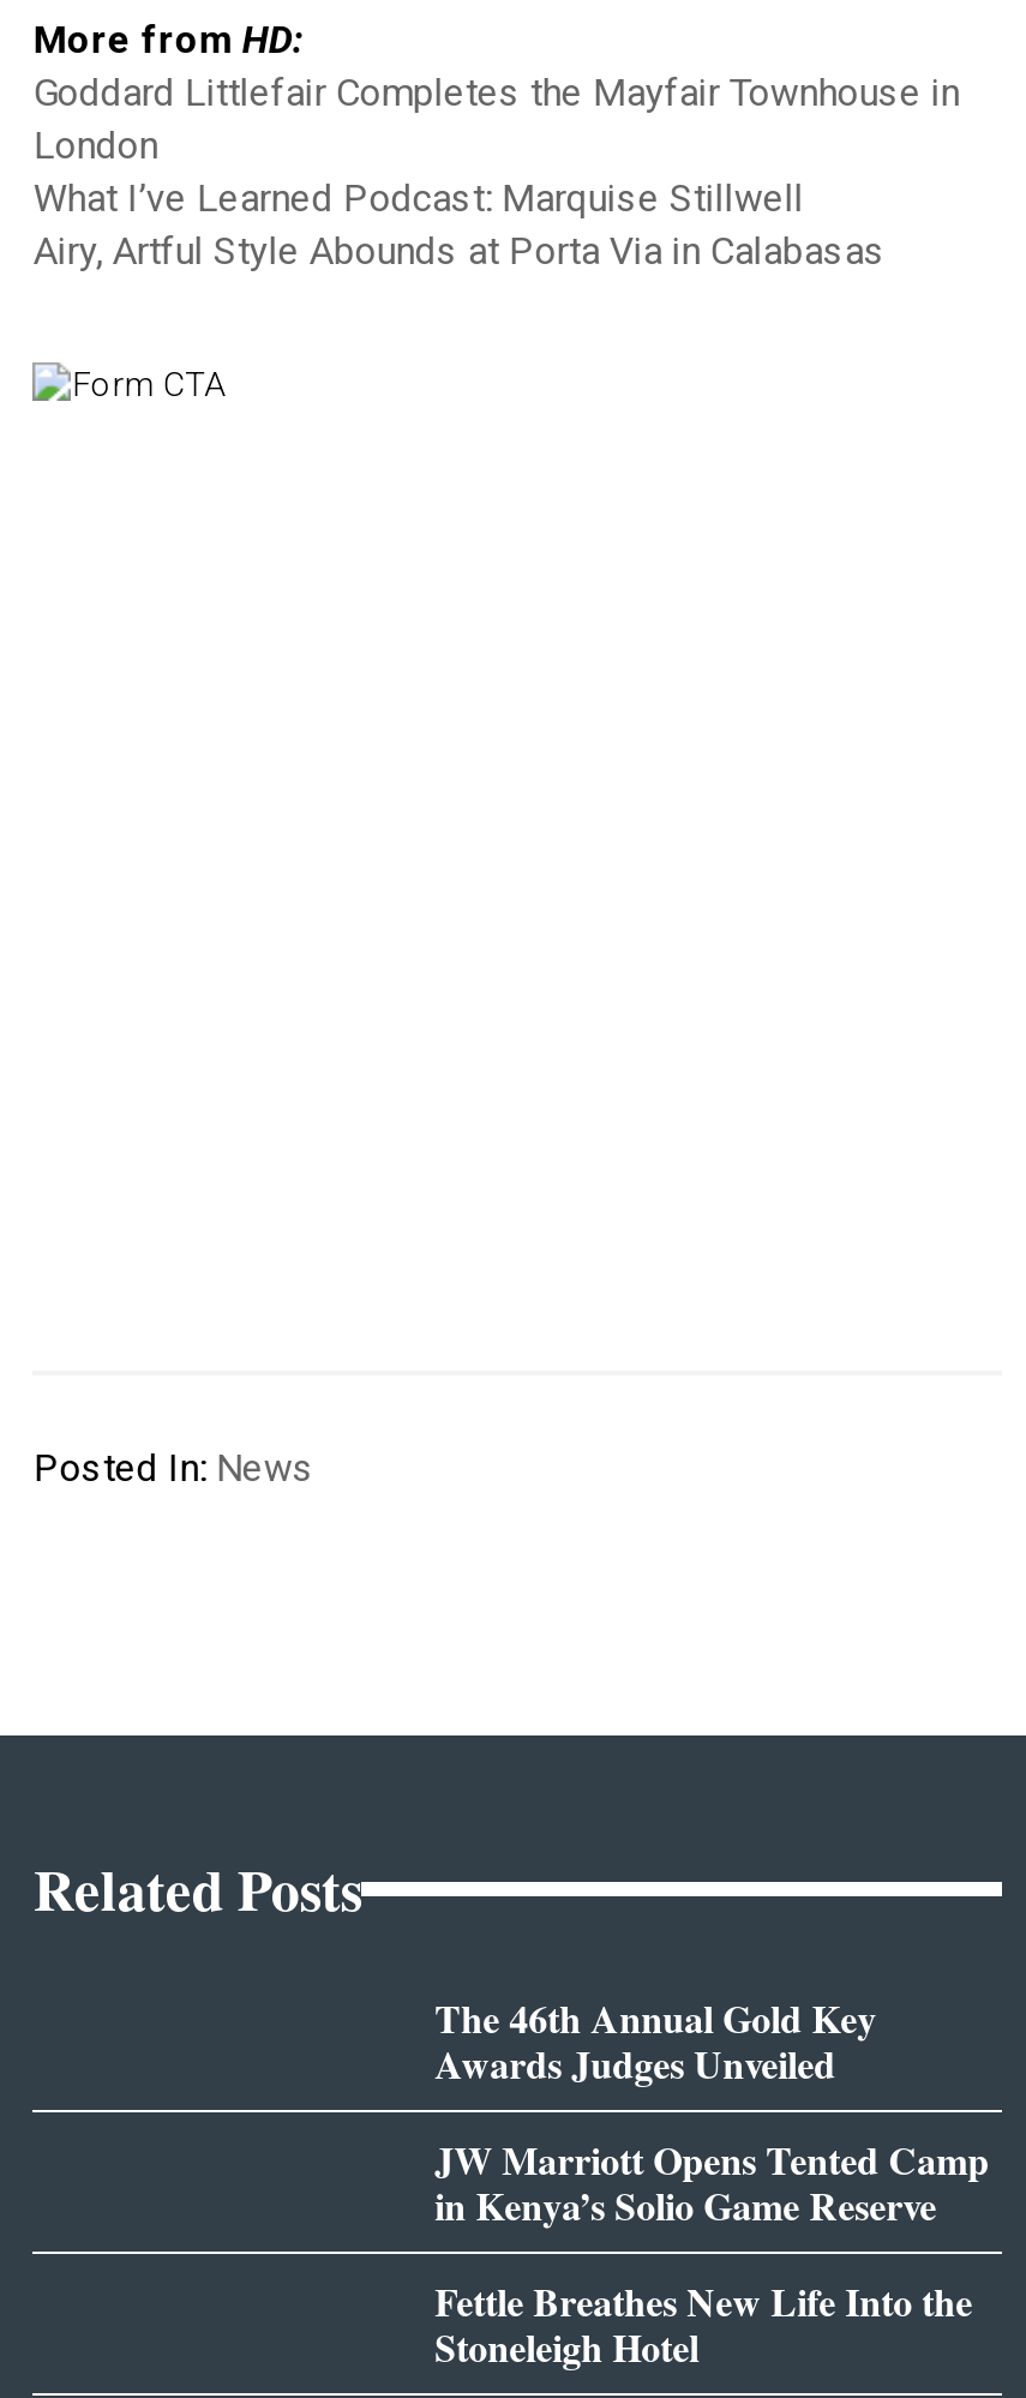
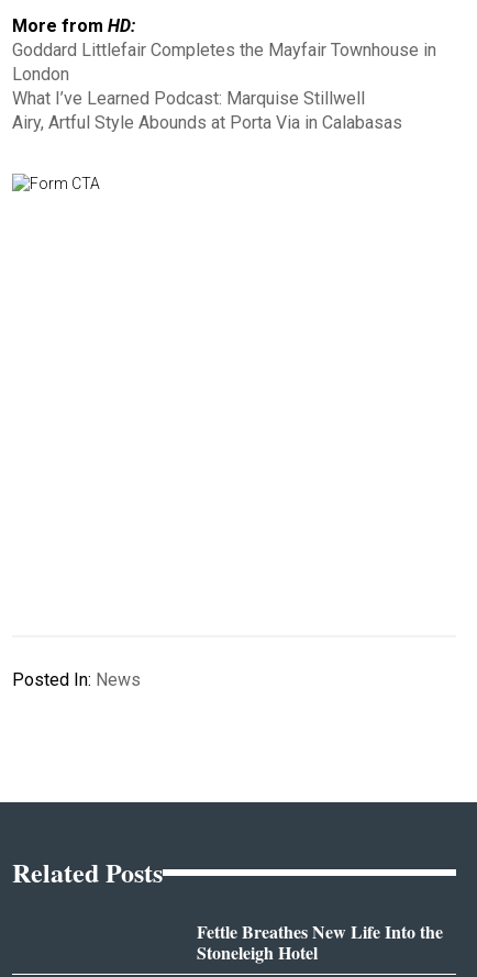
- The 46th Annual Gold Key
- Awards Judges Unveiled
- JW Marriott Opens Tented Camp
- in Kenya’s Solio Game Reserve
